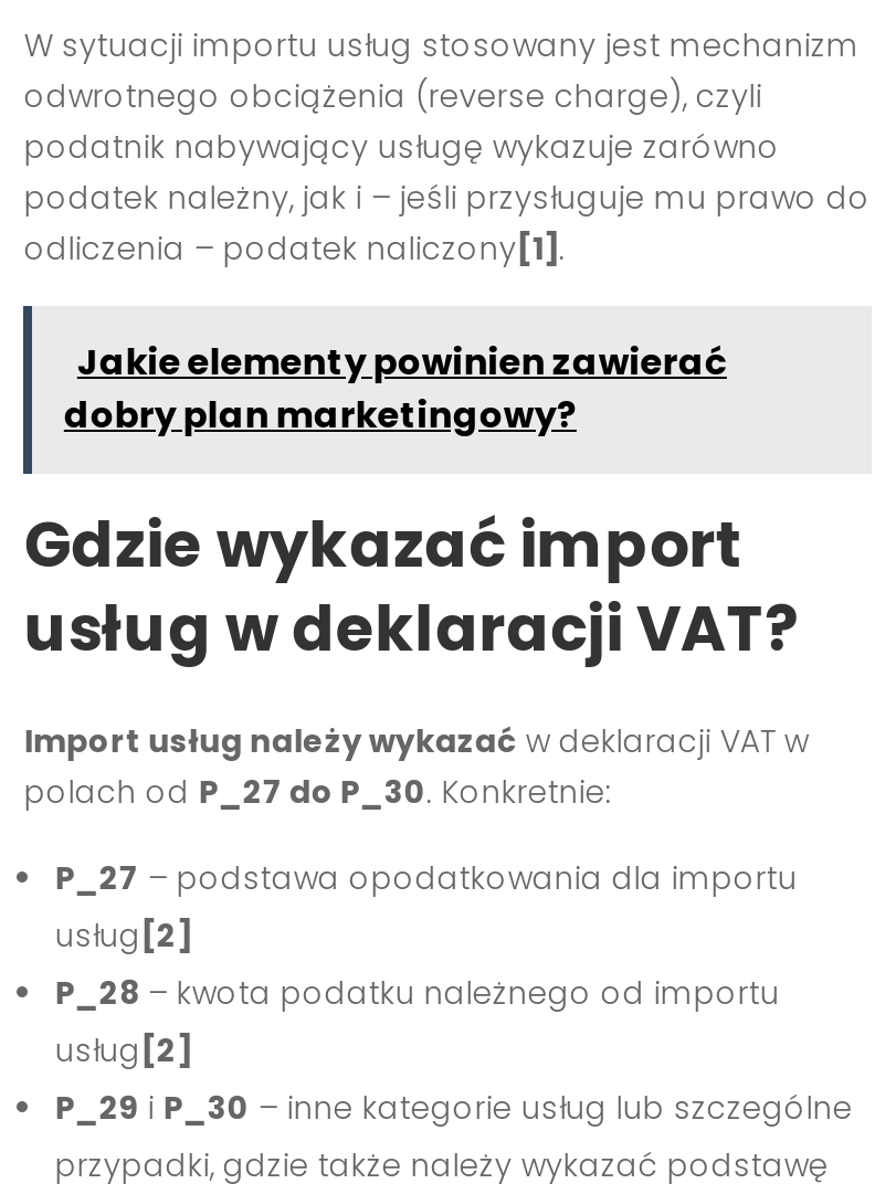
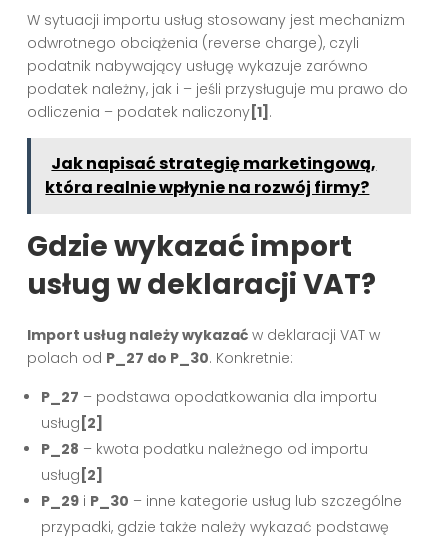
- Jakie elementy powinien zawierać
- dobry plan marketingowy?
+ Jak napisać strategię marketingową,
+ która realnie wpłynie na rozwój firmy?
